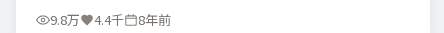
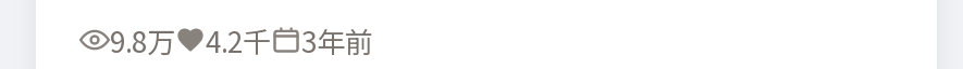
- 4.4千
+ 4.2千

- 8年前
+ 3年前
